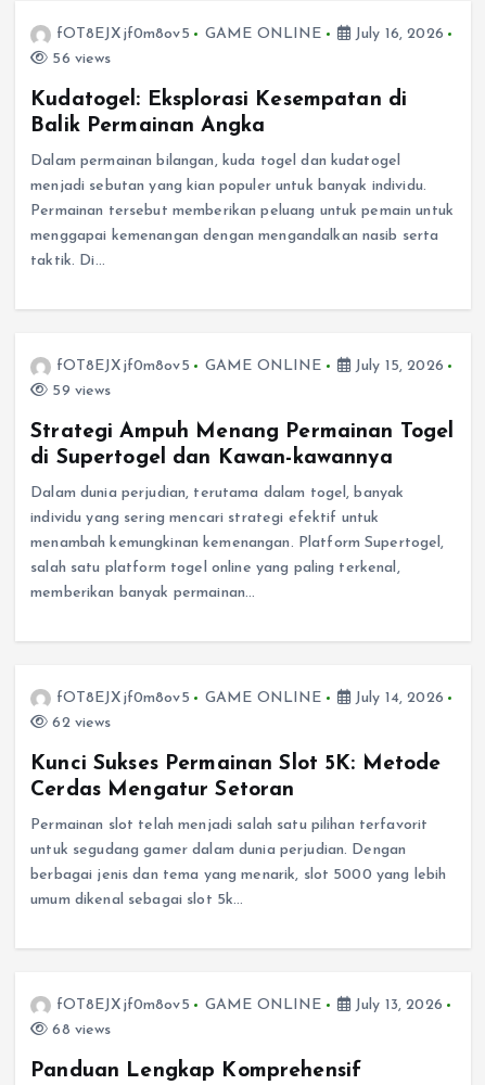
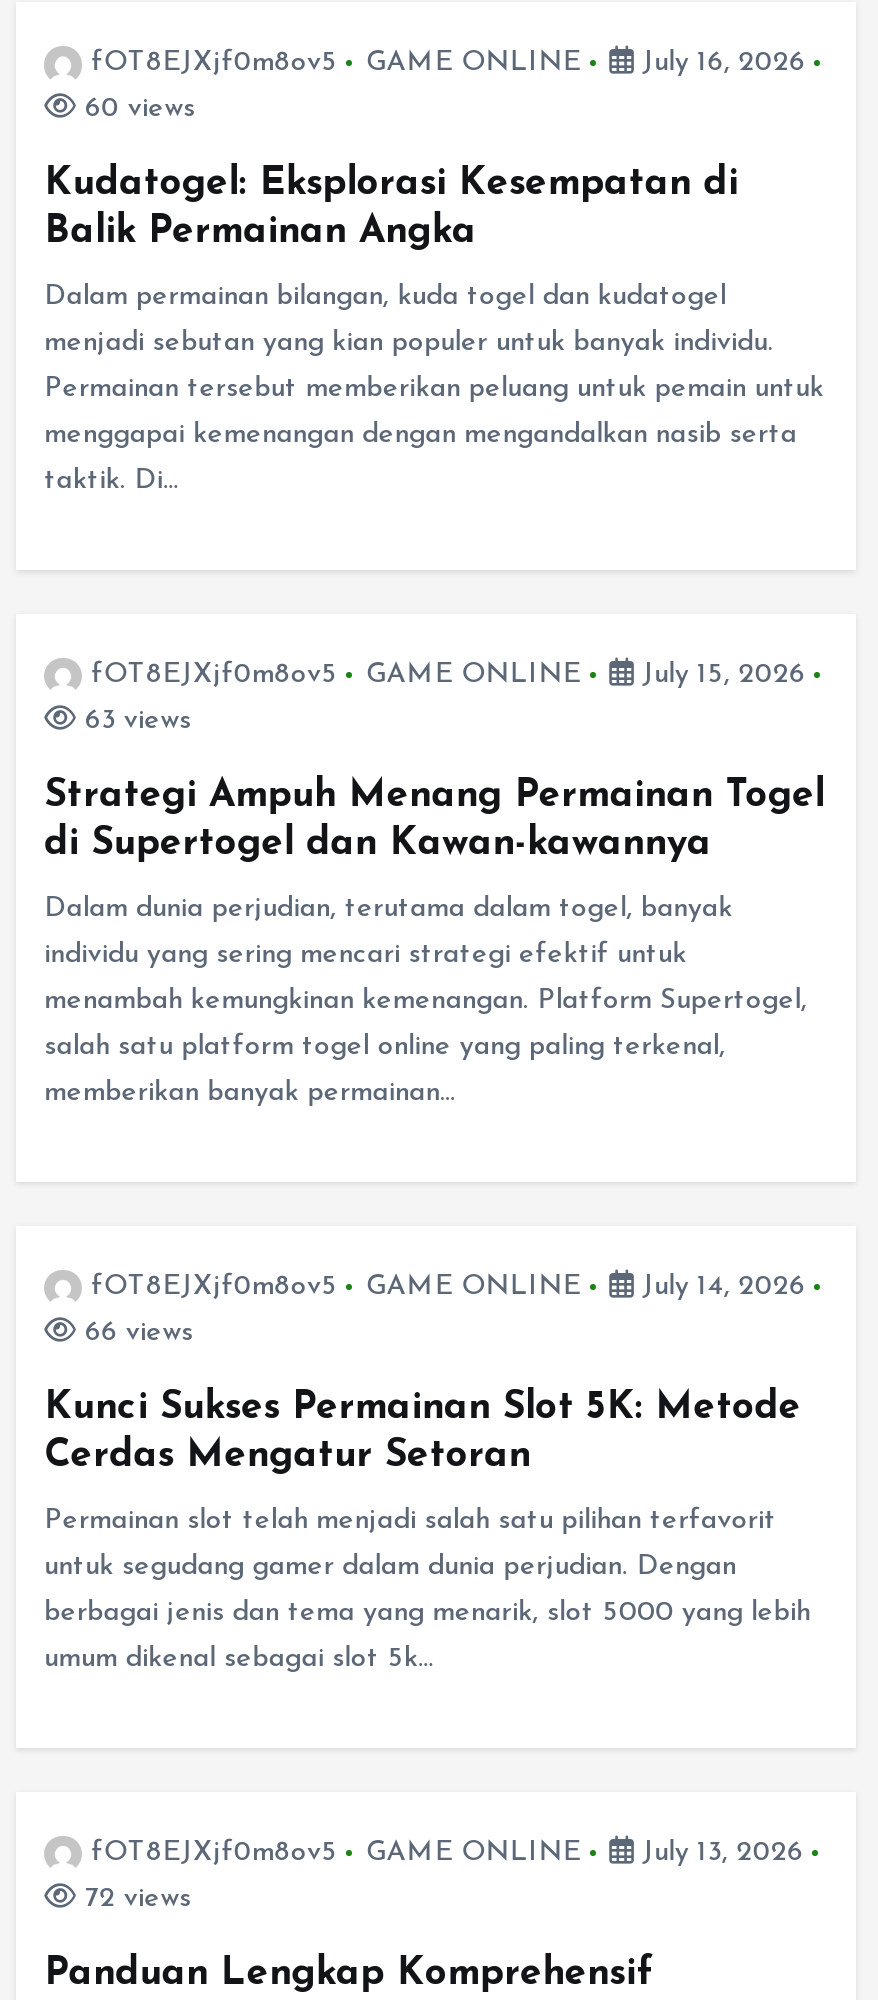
- 56 views
+ 60 views

- 59 views
+ 63 views

- 62 views
+ 66 views

- 68 views
+ 72 views
